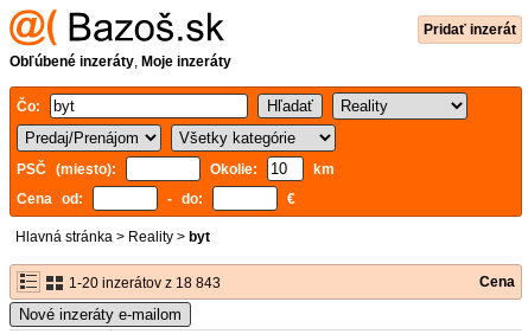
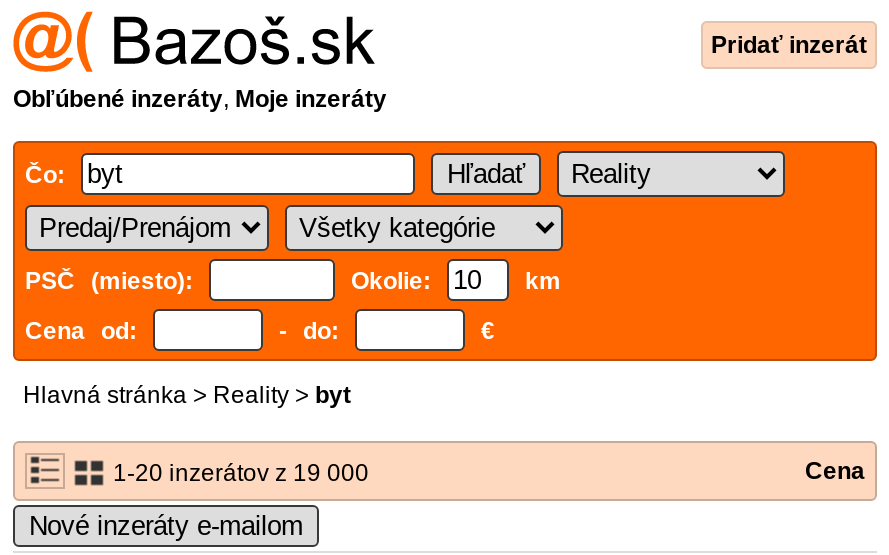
- 1-20 inzerátov z 18 843
+ 1-20 inzerátov z 19 000
